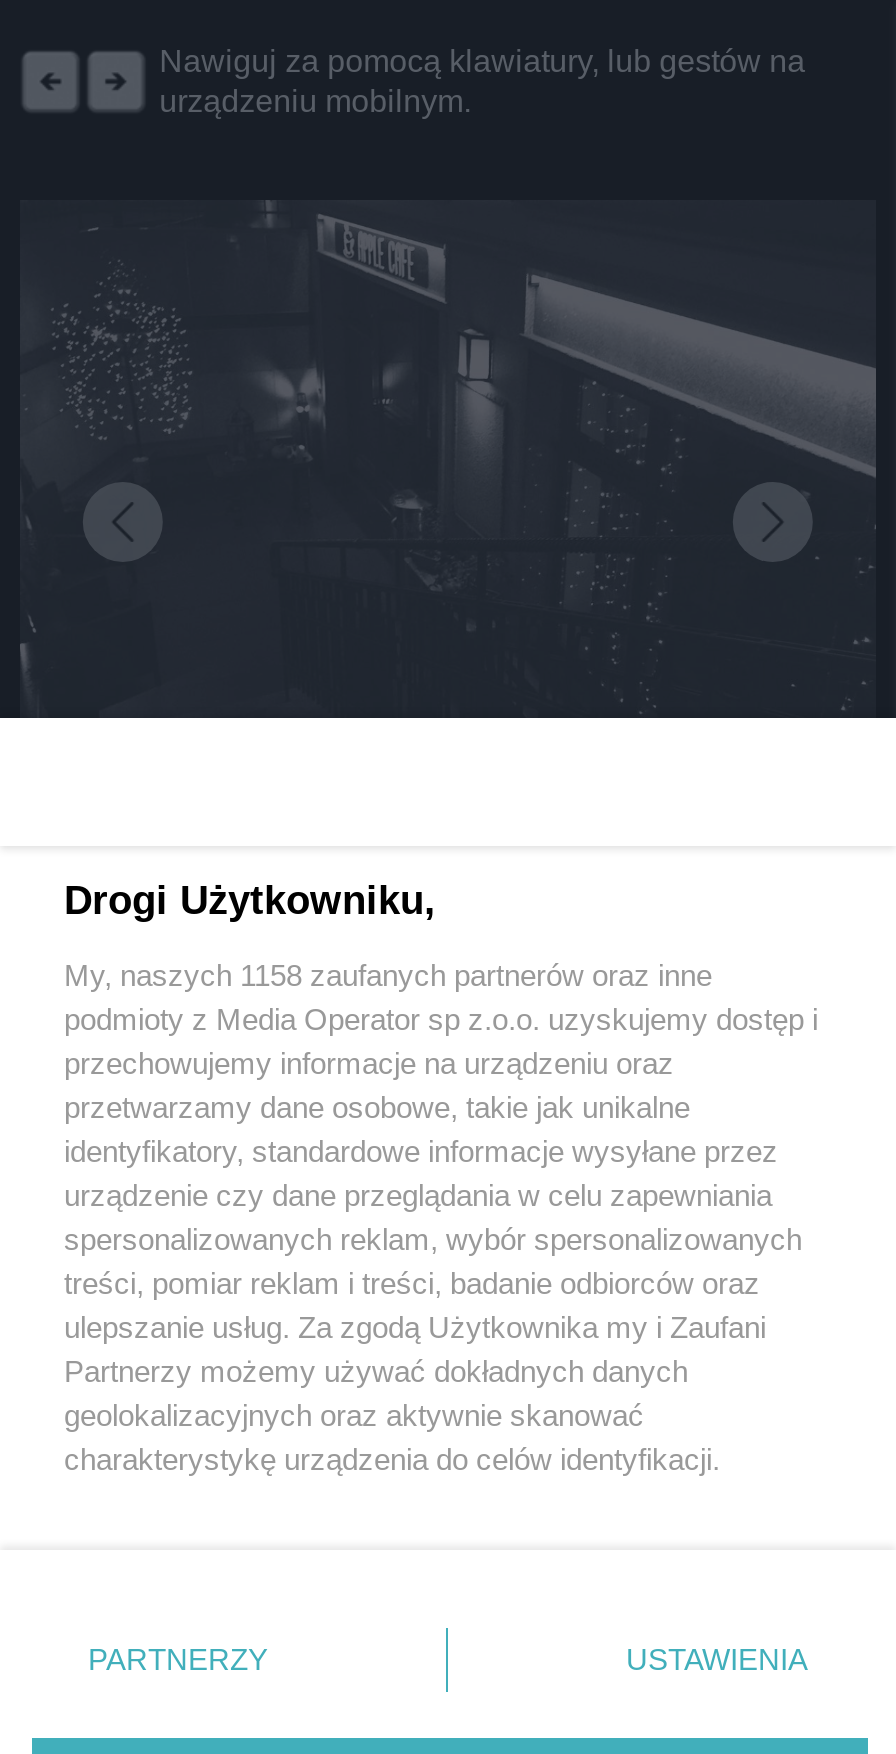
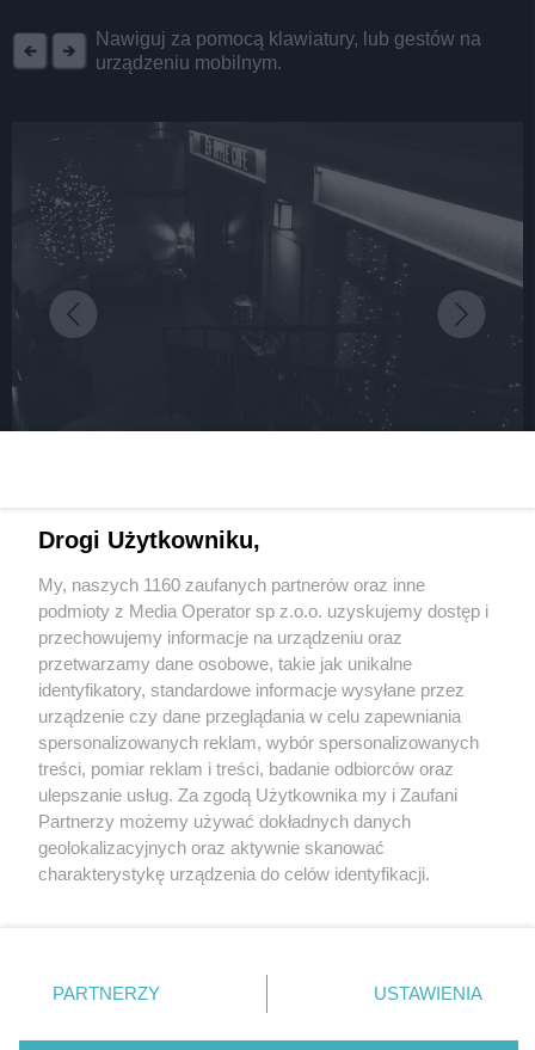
- My, naszych 1158 zaufanych partnerów oraz inne
+ My, naszych 1160 zaufanych partnerów oraz inne
